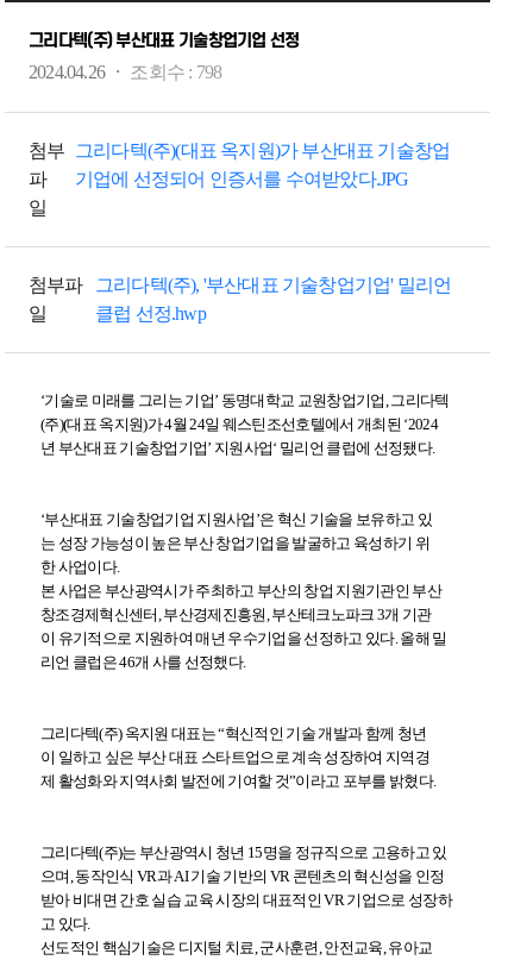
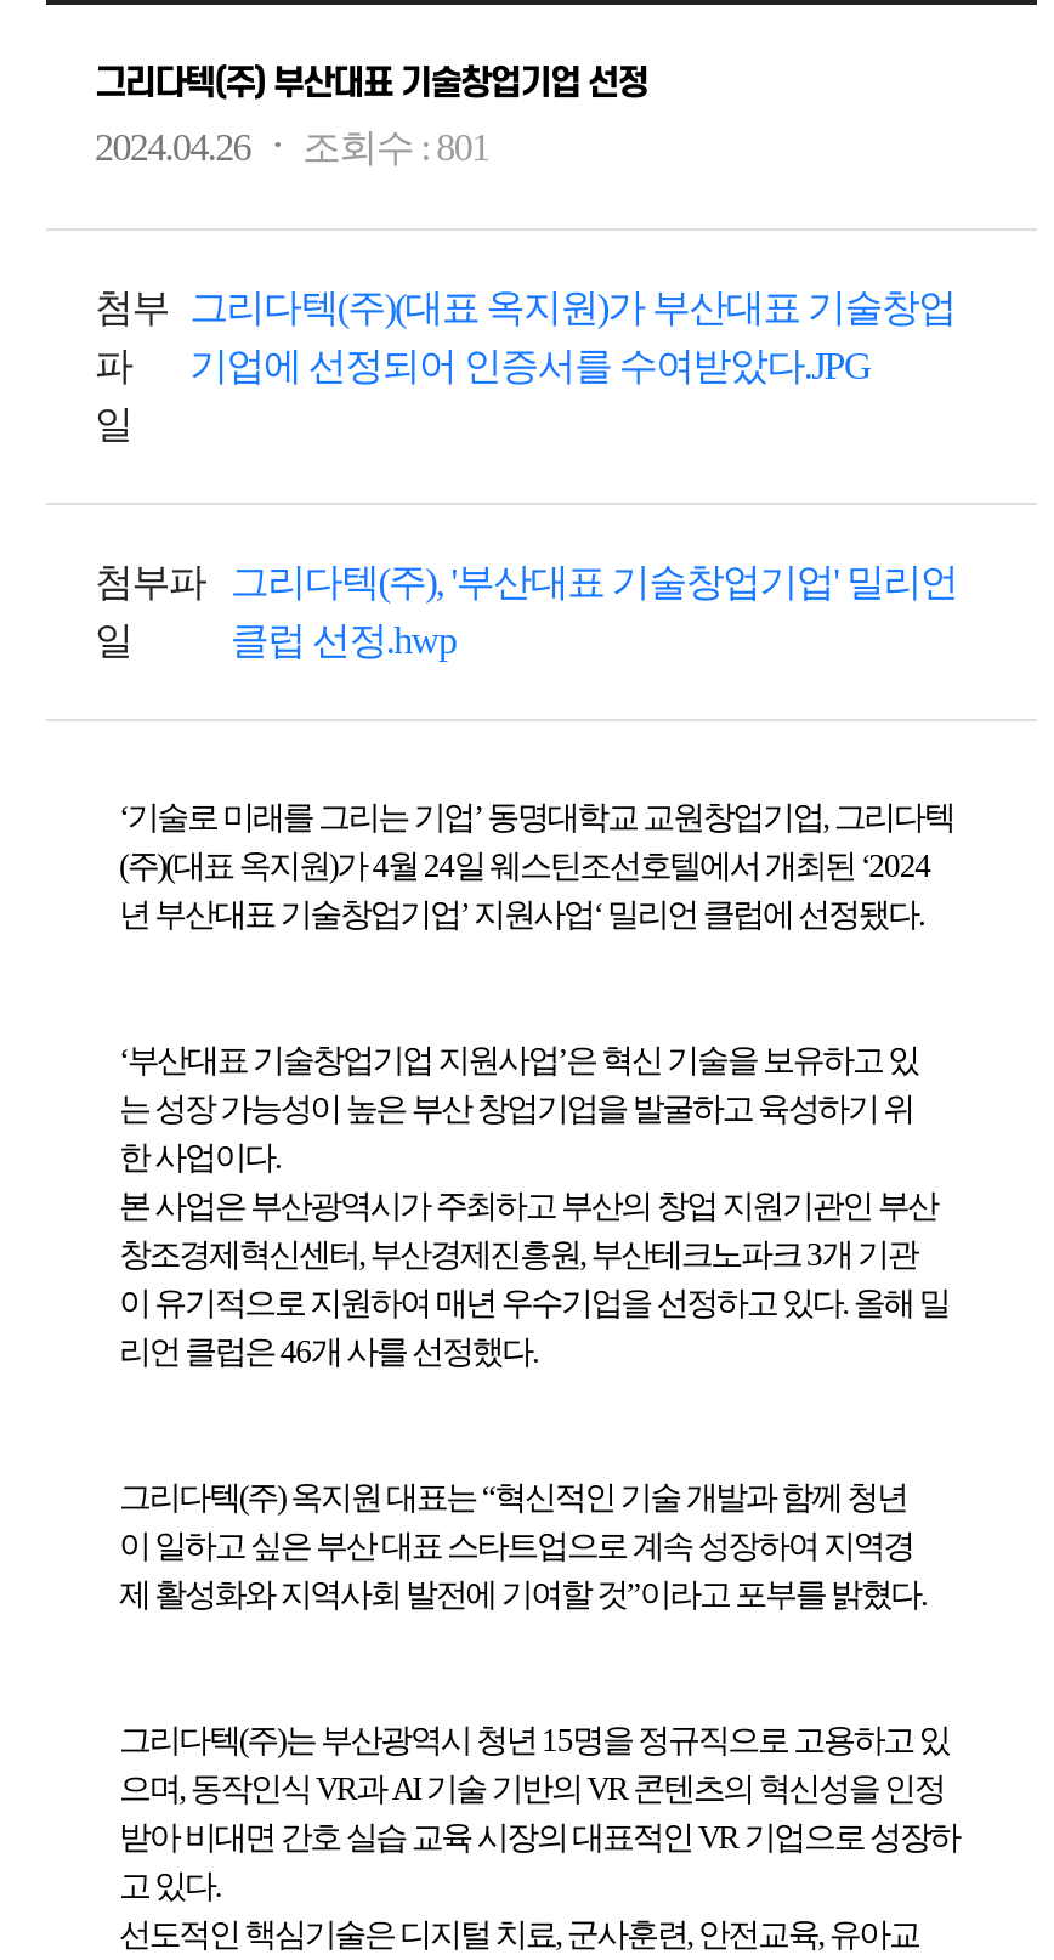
- 2024.04.26 · 조회수 :798
+ 2024.04.26 · 조회수 :801
